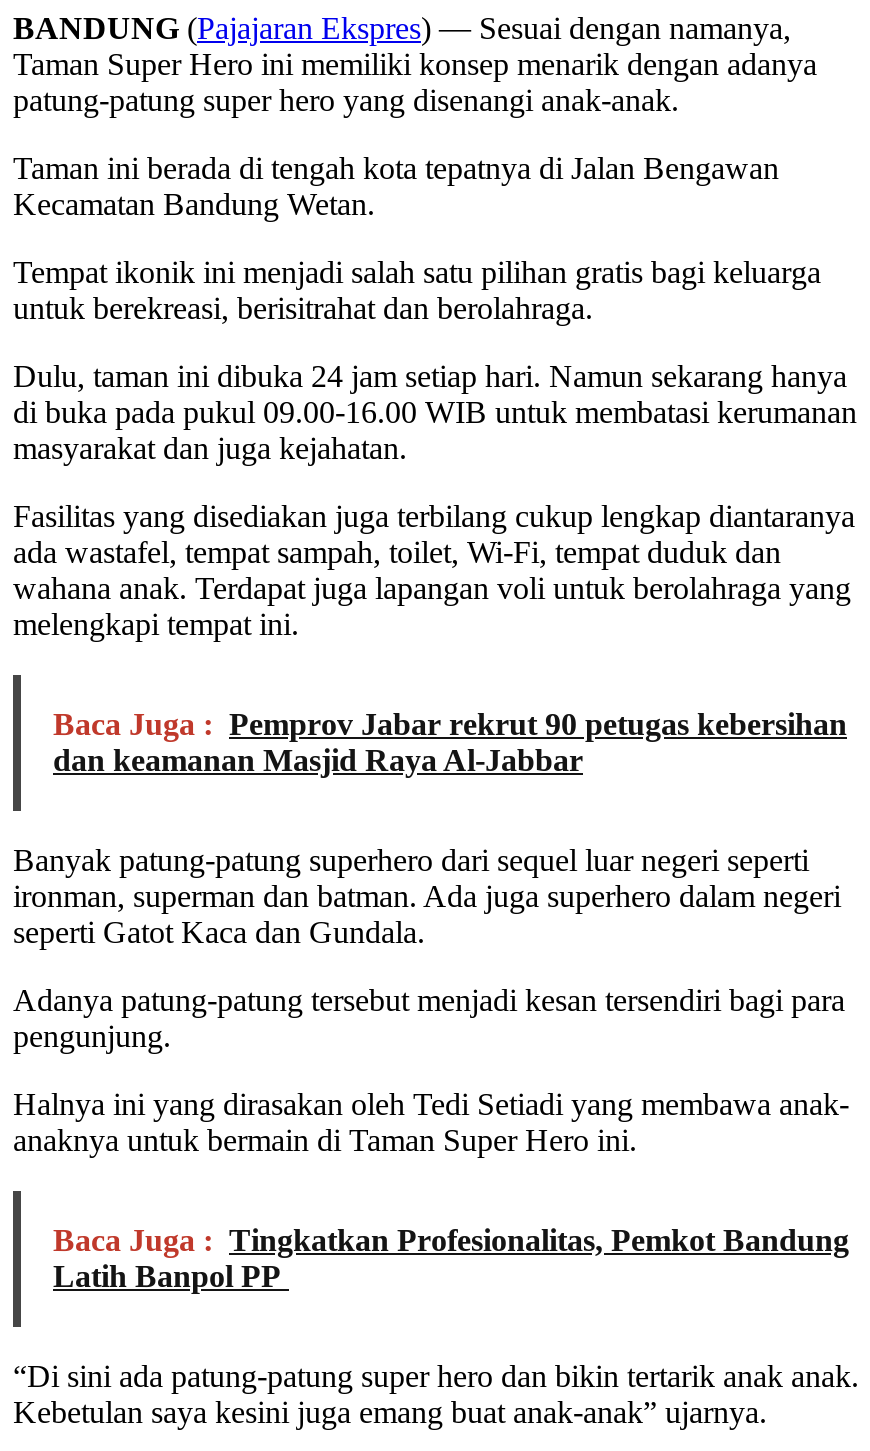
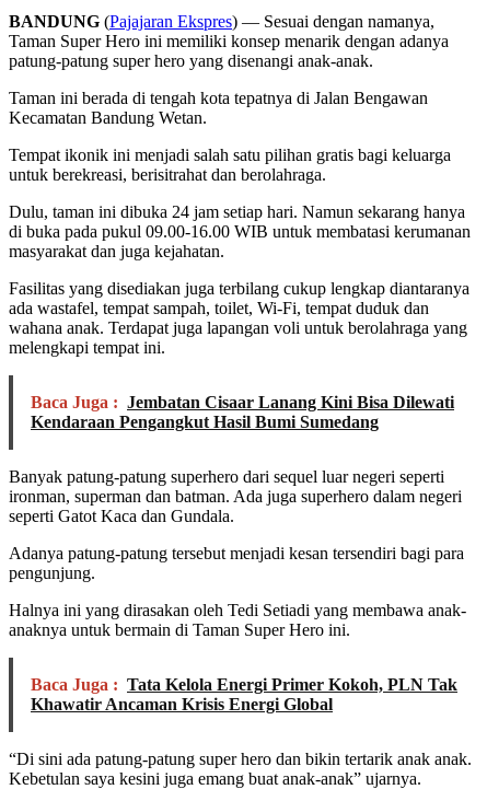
- Baca Juga : Pemprov Jabar rekrut 90 petugas kebersihan
- dan keamanan Masjid Raya Al-Jabbar
+ Baca Juga : Jembatan Cisaar Lanang Kini Bisa Dilewati
+ Kendaraan Pengangkut Hasil Bumi Sumedang

- Baca Juga : Tingkatkan Profesionalitas, Pemkot Bandung
- Latih Banpol PP
+ Baca Juga : Tata Kelola Energi Primer Kokoh, PLN Tak
+ Khawatir Ancaman Krisis Energi Global
